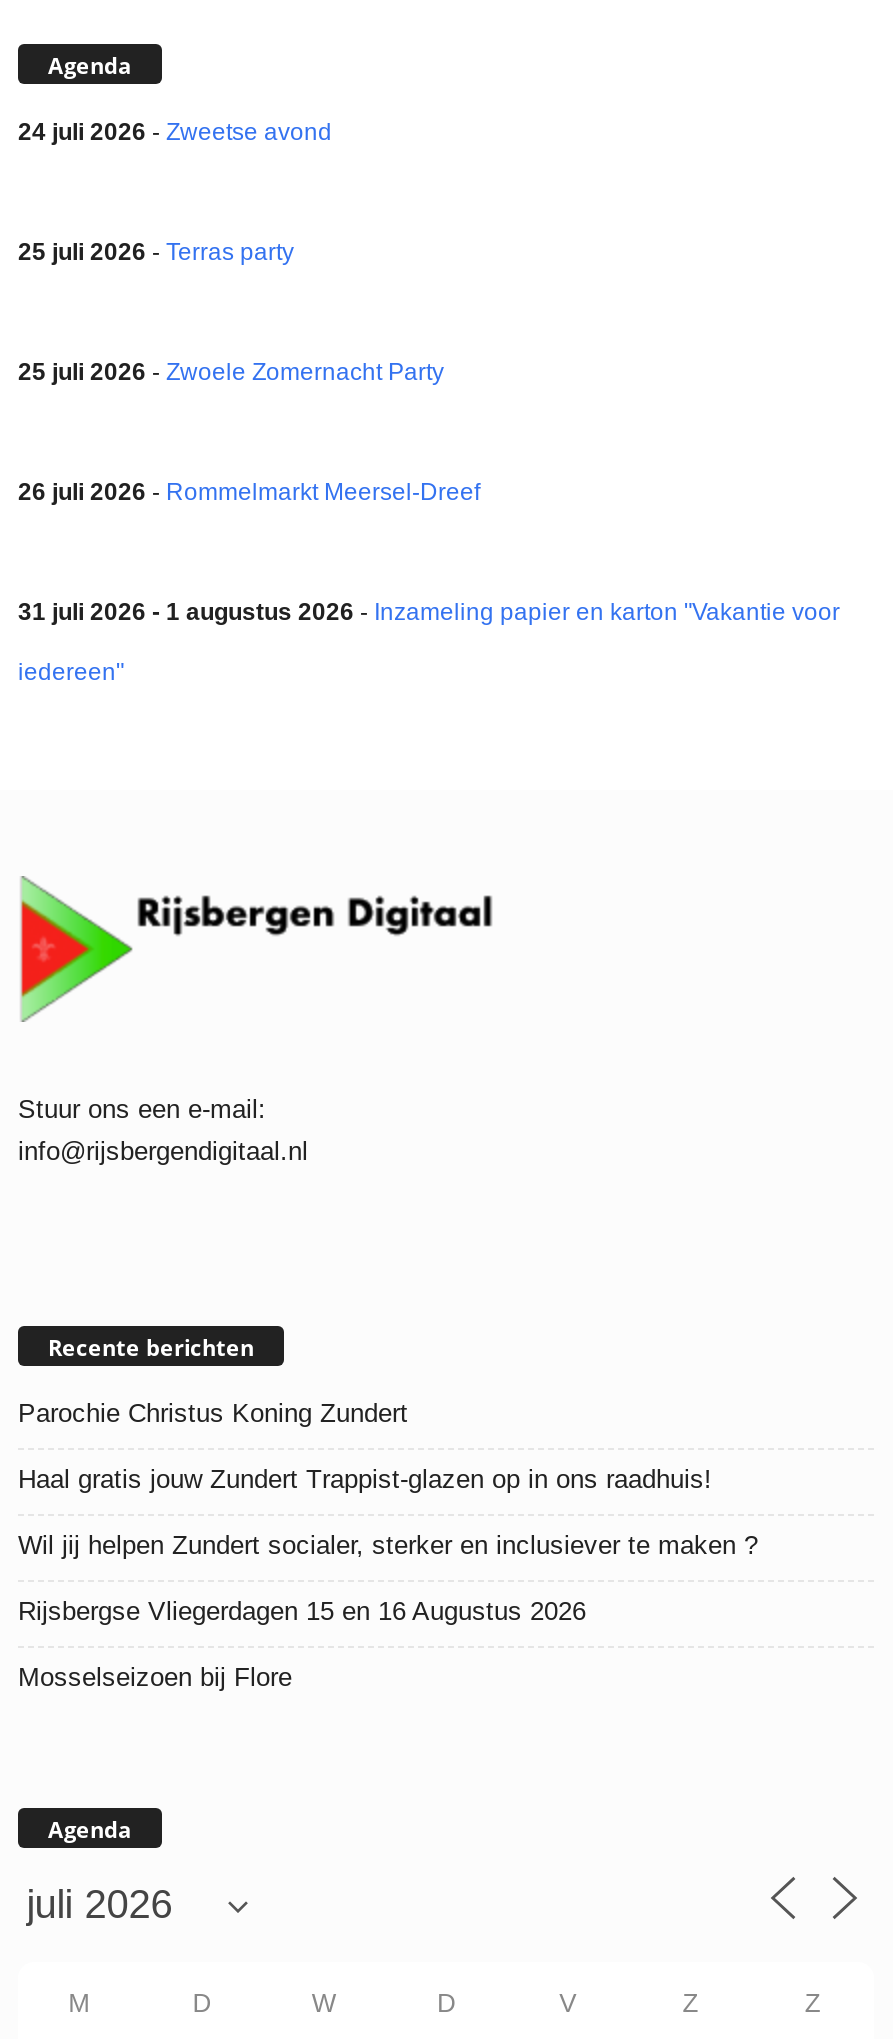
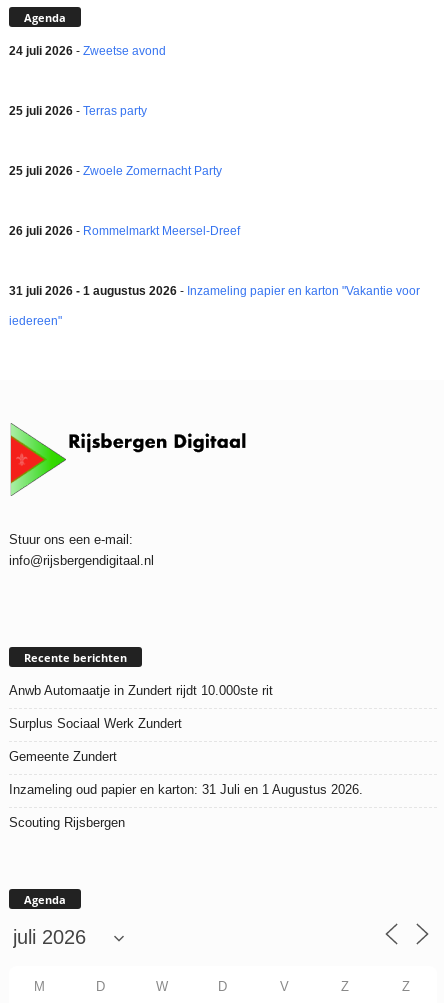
- Parochie Christus Koning Zundert
+ Anwb Automaatje in Zundert rijdt 10.000ste rit

- Haal gratis jouw Zundert Trappist-glazen op in ons raadhuis!
+ Surplus Sociaal Werk Zundert

- Wil jij helpen Zundert socialer, sterker en inclusiever te maken ?
+ Gemeente Zundert

- Rijsbergse Vliegerdagen 15 en 16 Augustus 2026
+ Inzameling oud papier en karton: 31 Juli en 1 Augustus 2026.

- Mosselseizoen bij Flore
+ Scouting Rijsbergen
